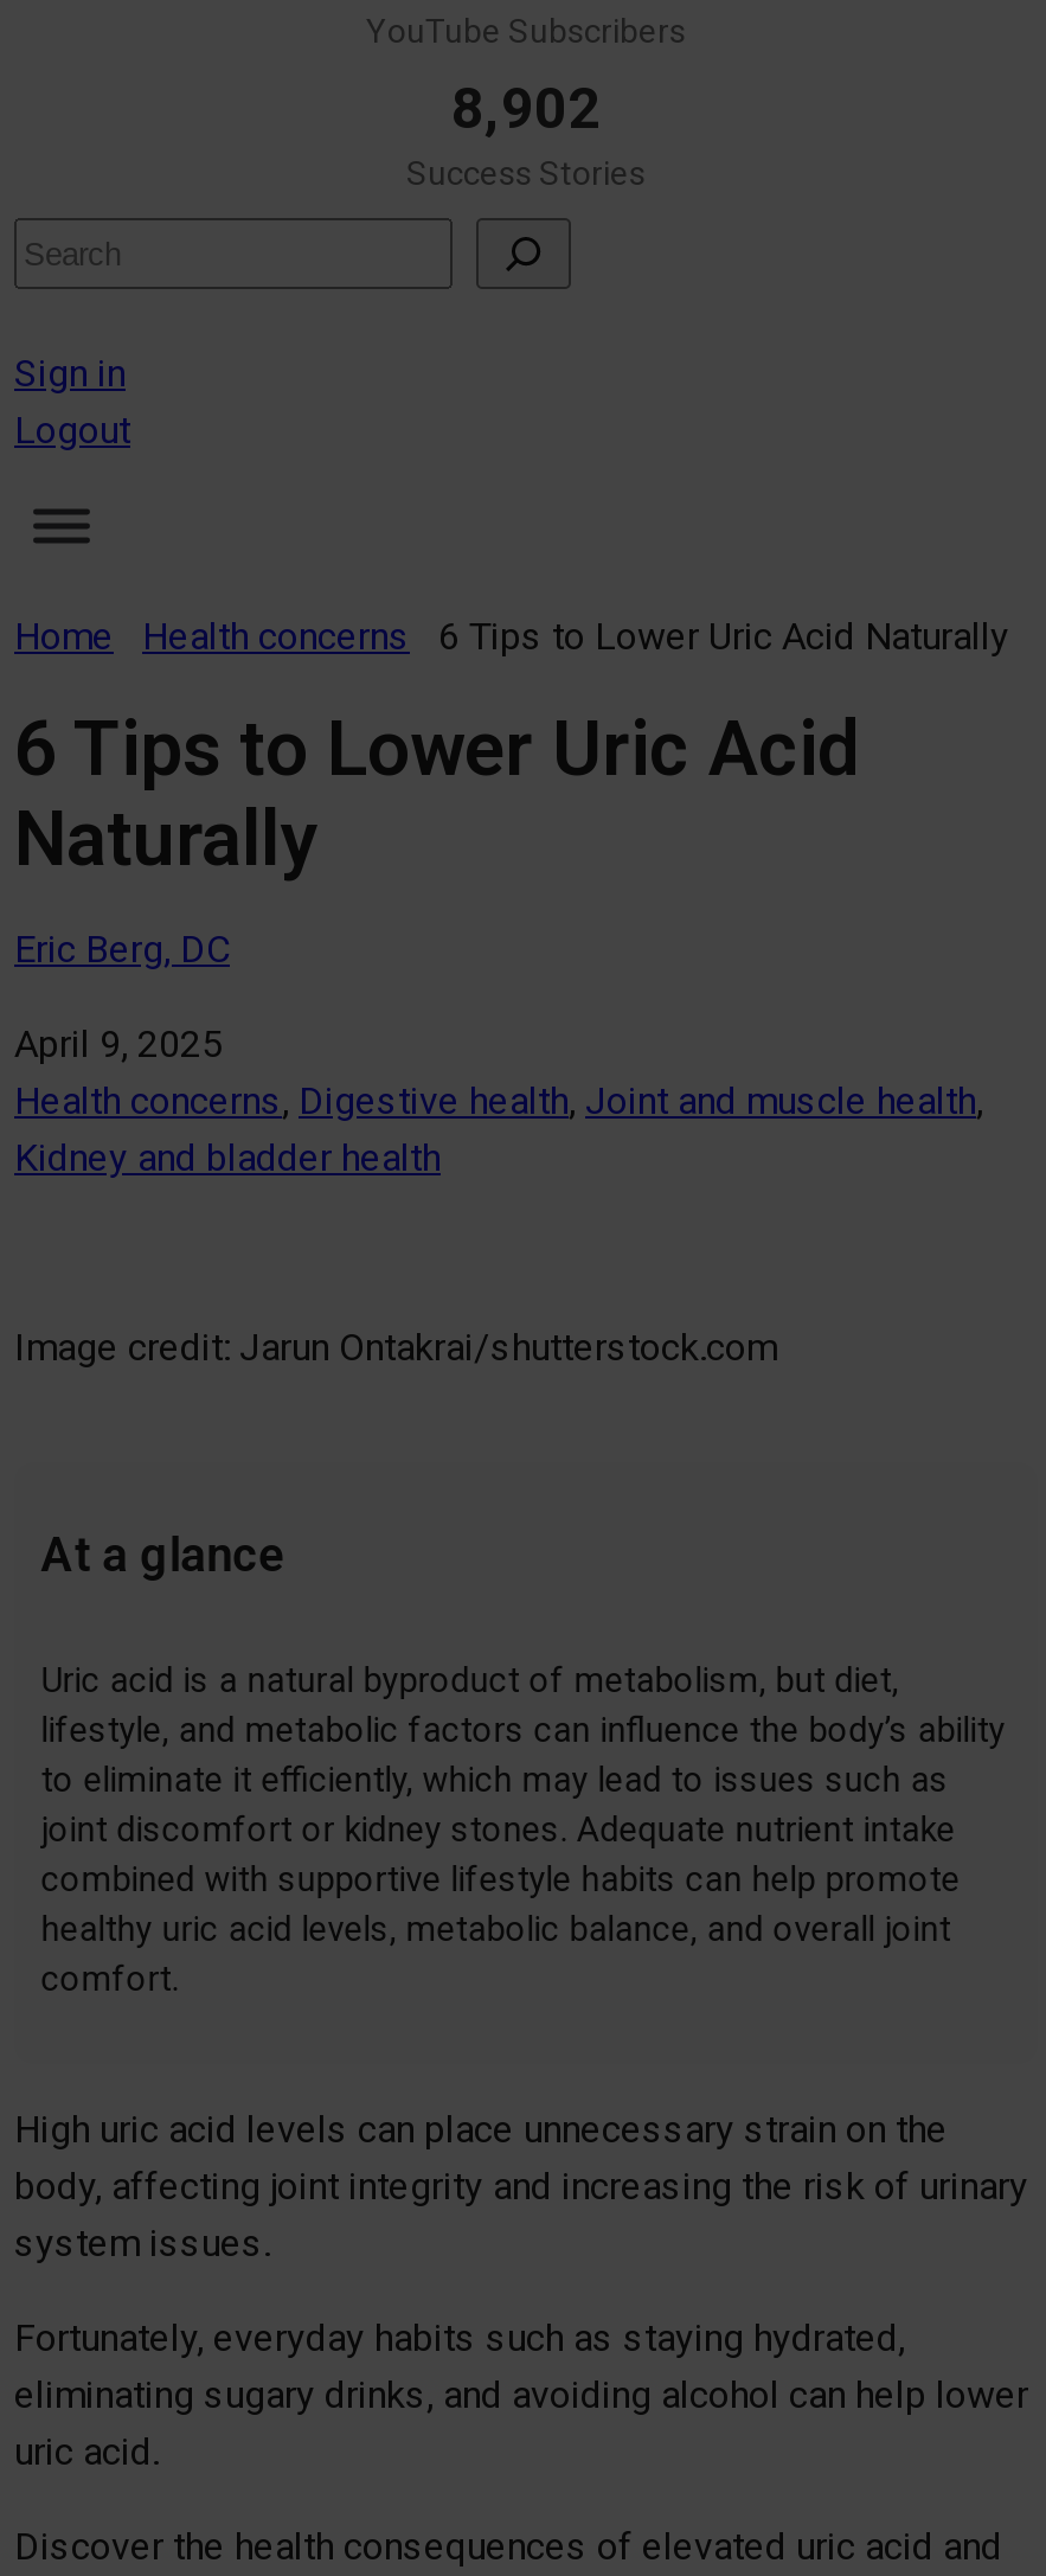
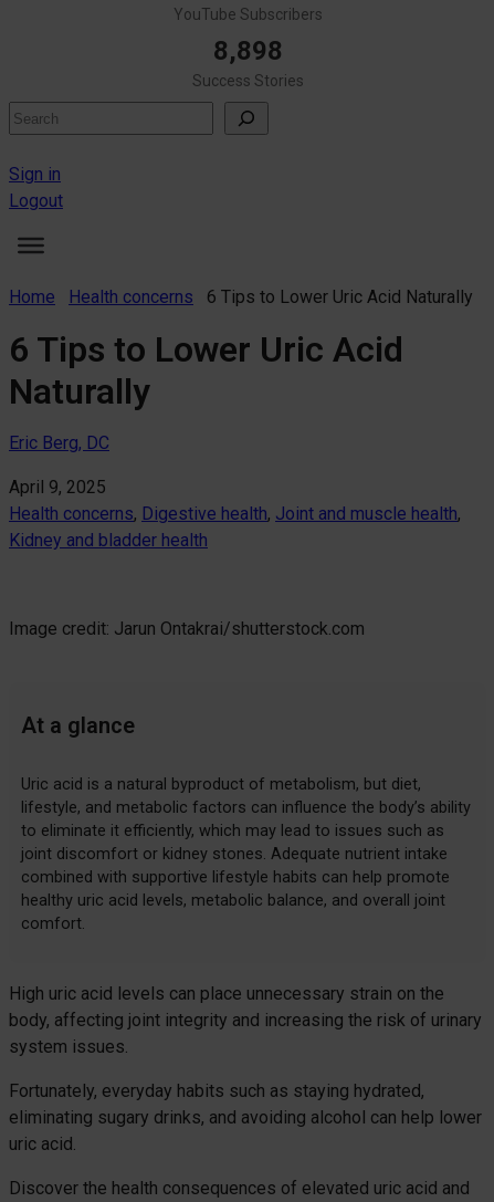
- 8,902
+ 8,898
